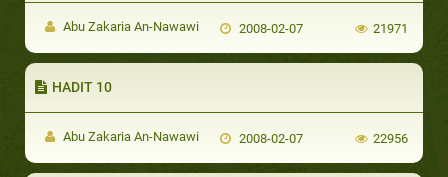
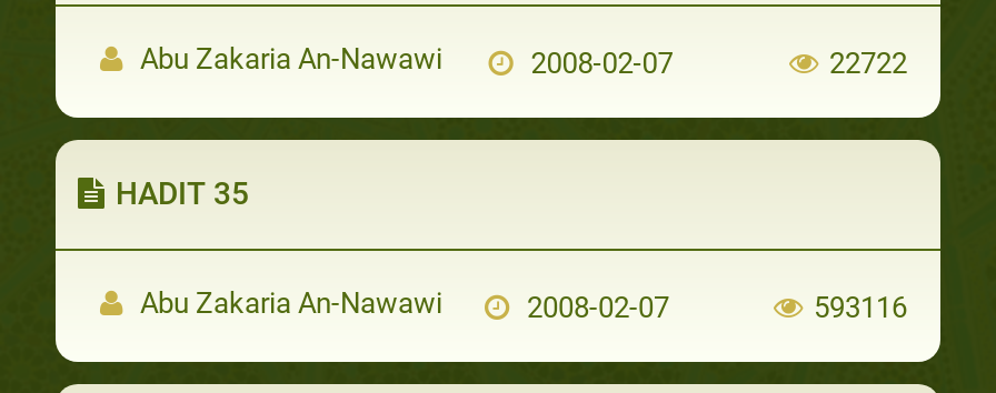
- 21971
+ 22722

- HADIT 10
+ HADIT 35

- 22956
+ 593116
